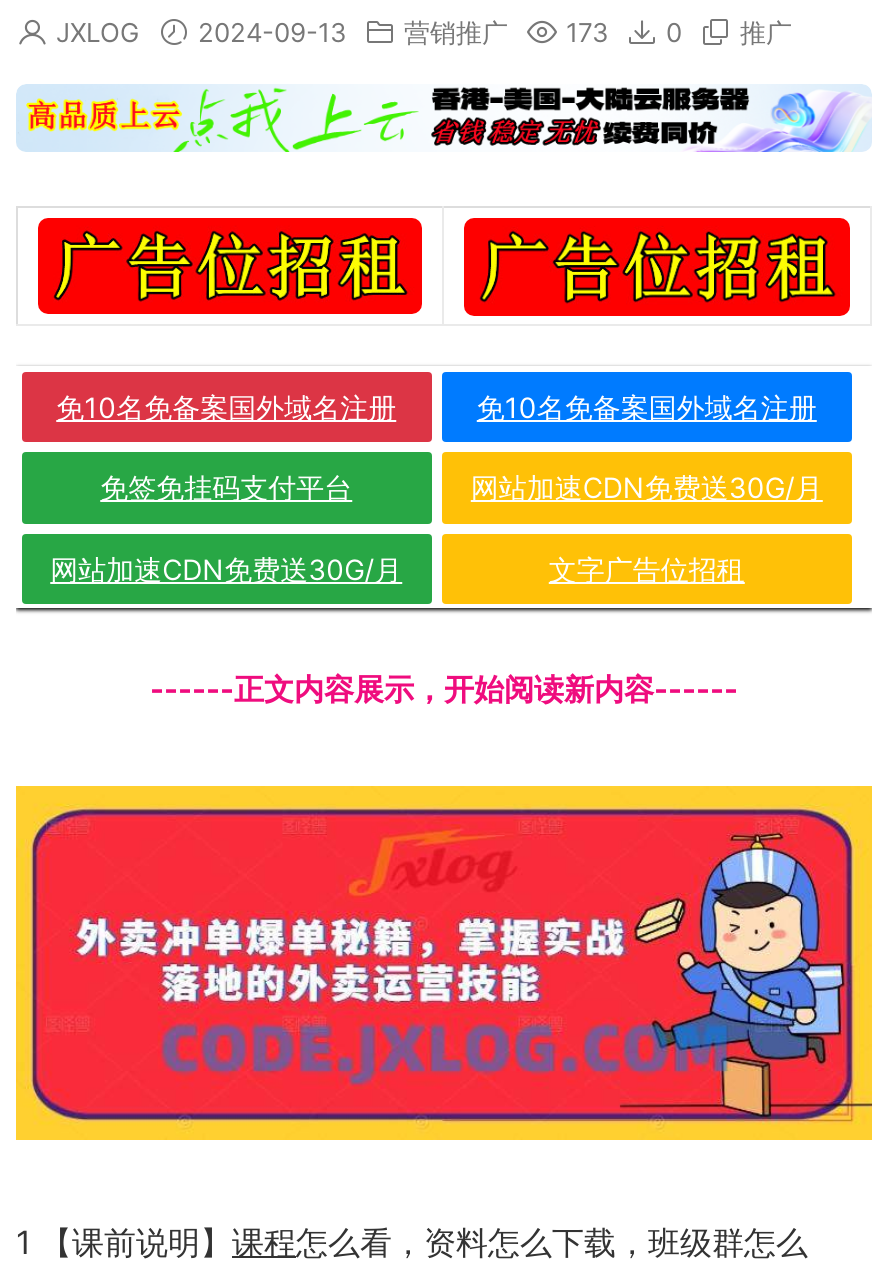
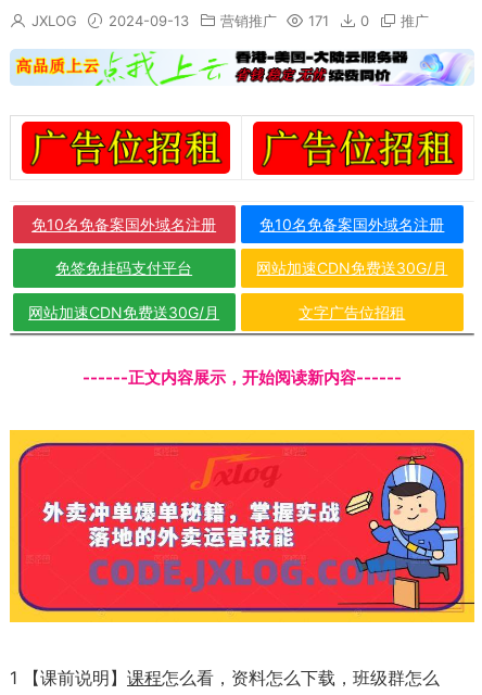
- JXLOG 2024-09-13 营销推广 173 0 推广
+ JXLOG 2024-09-13 营销推广 171 0 推广
